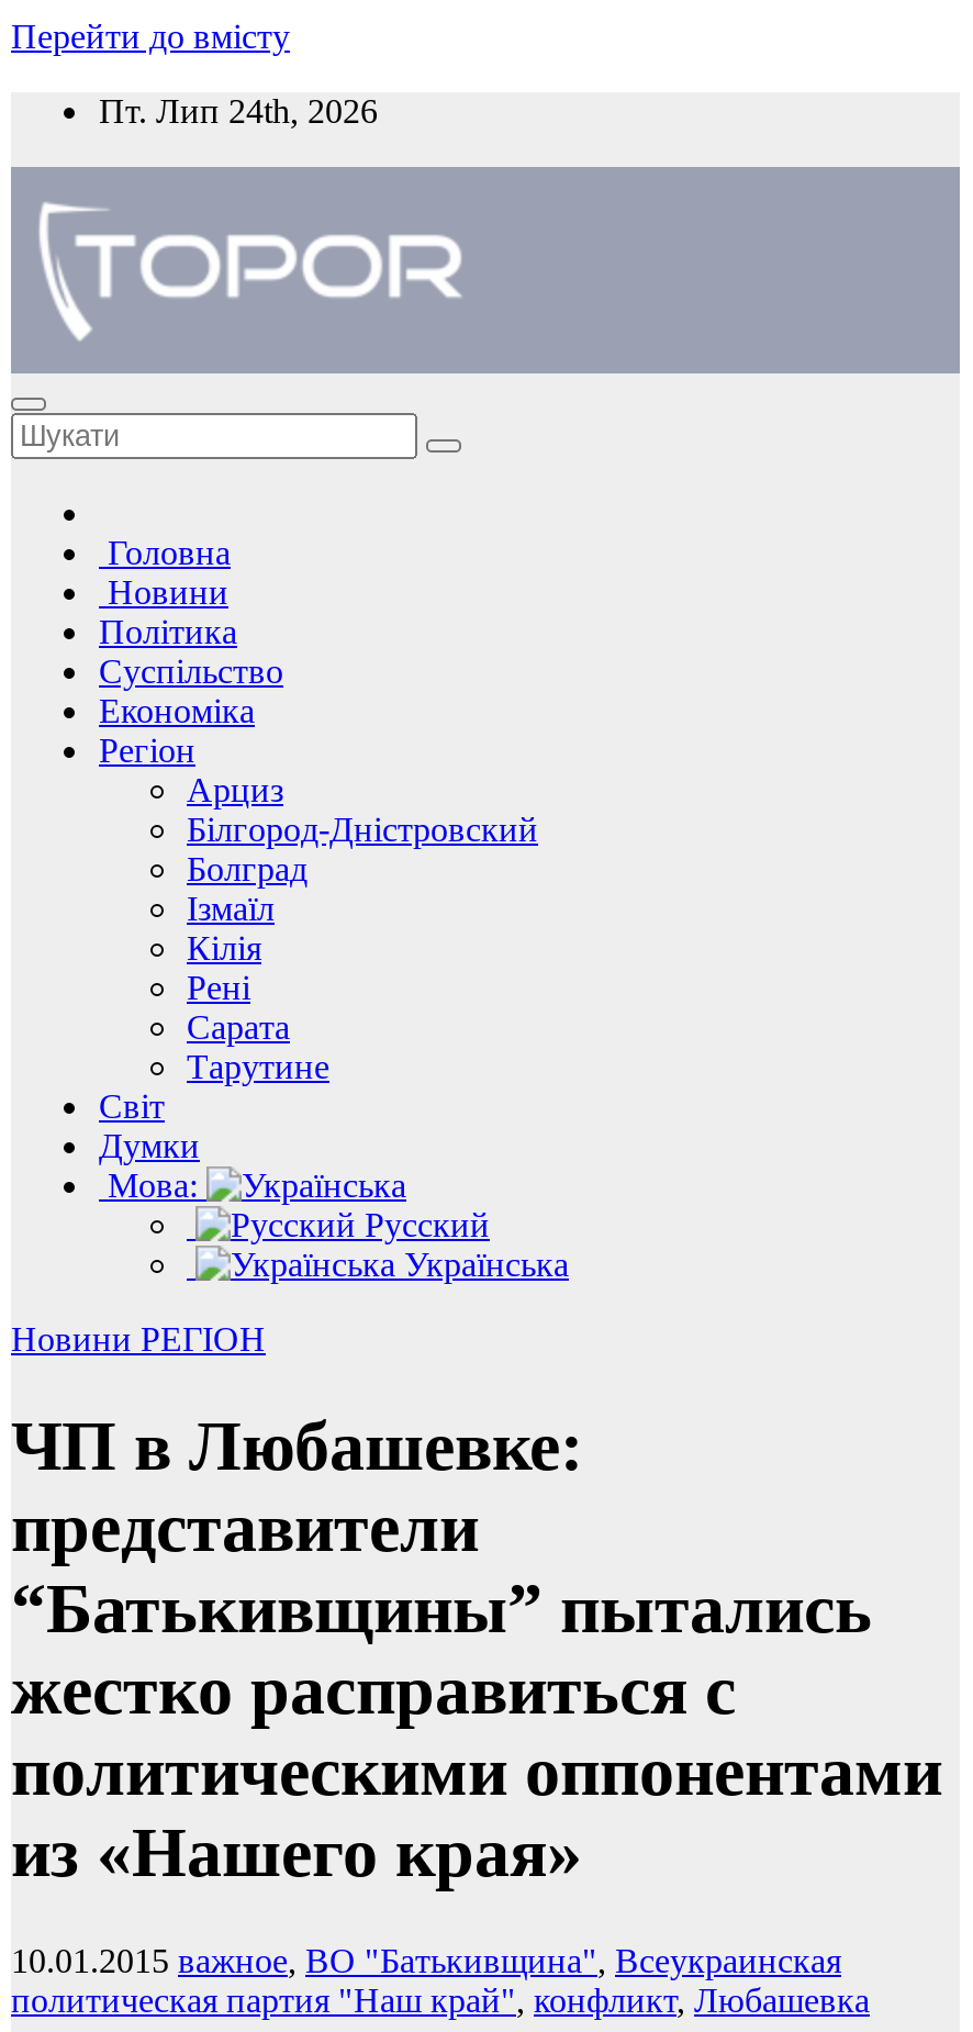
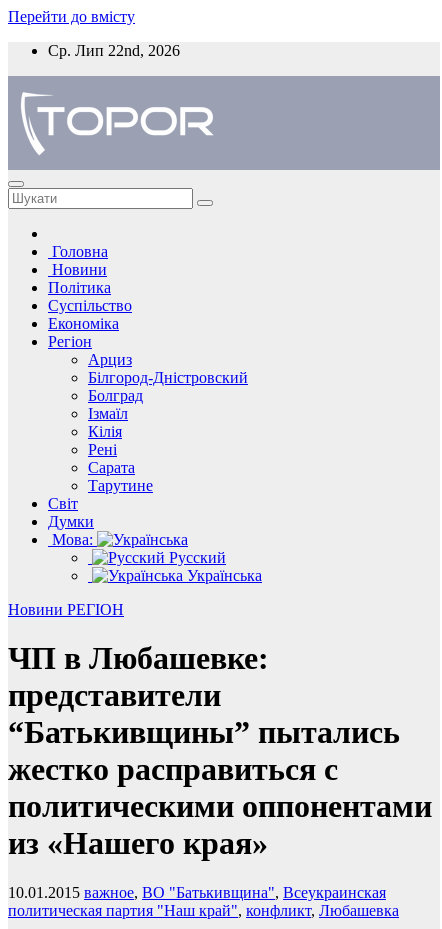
- Пт. Лип 24th, 2026
+ Ср. Лип 22nd, 2026
